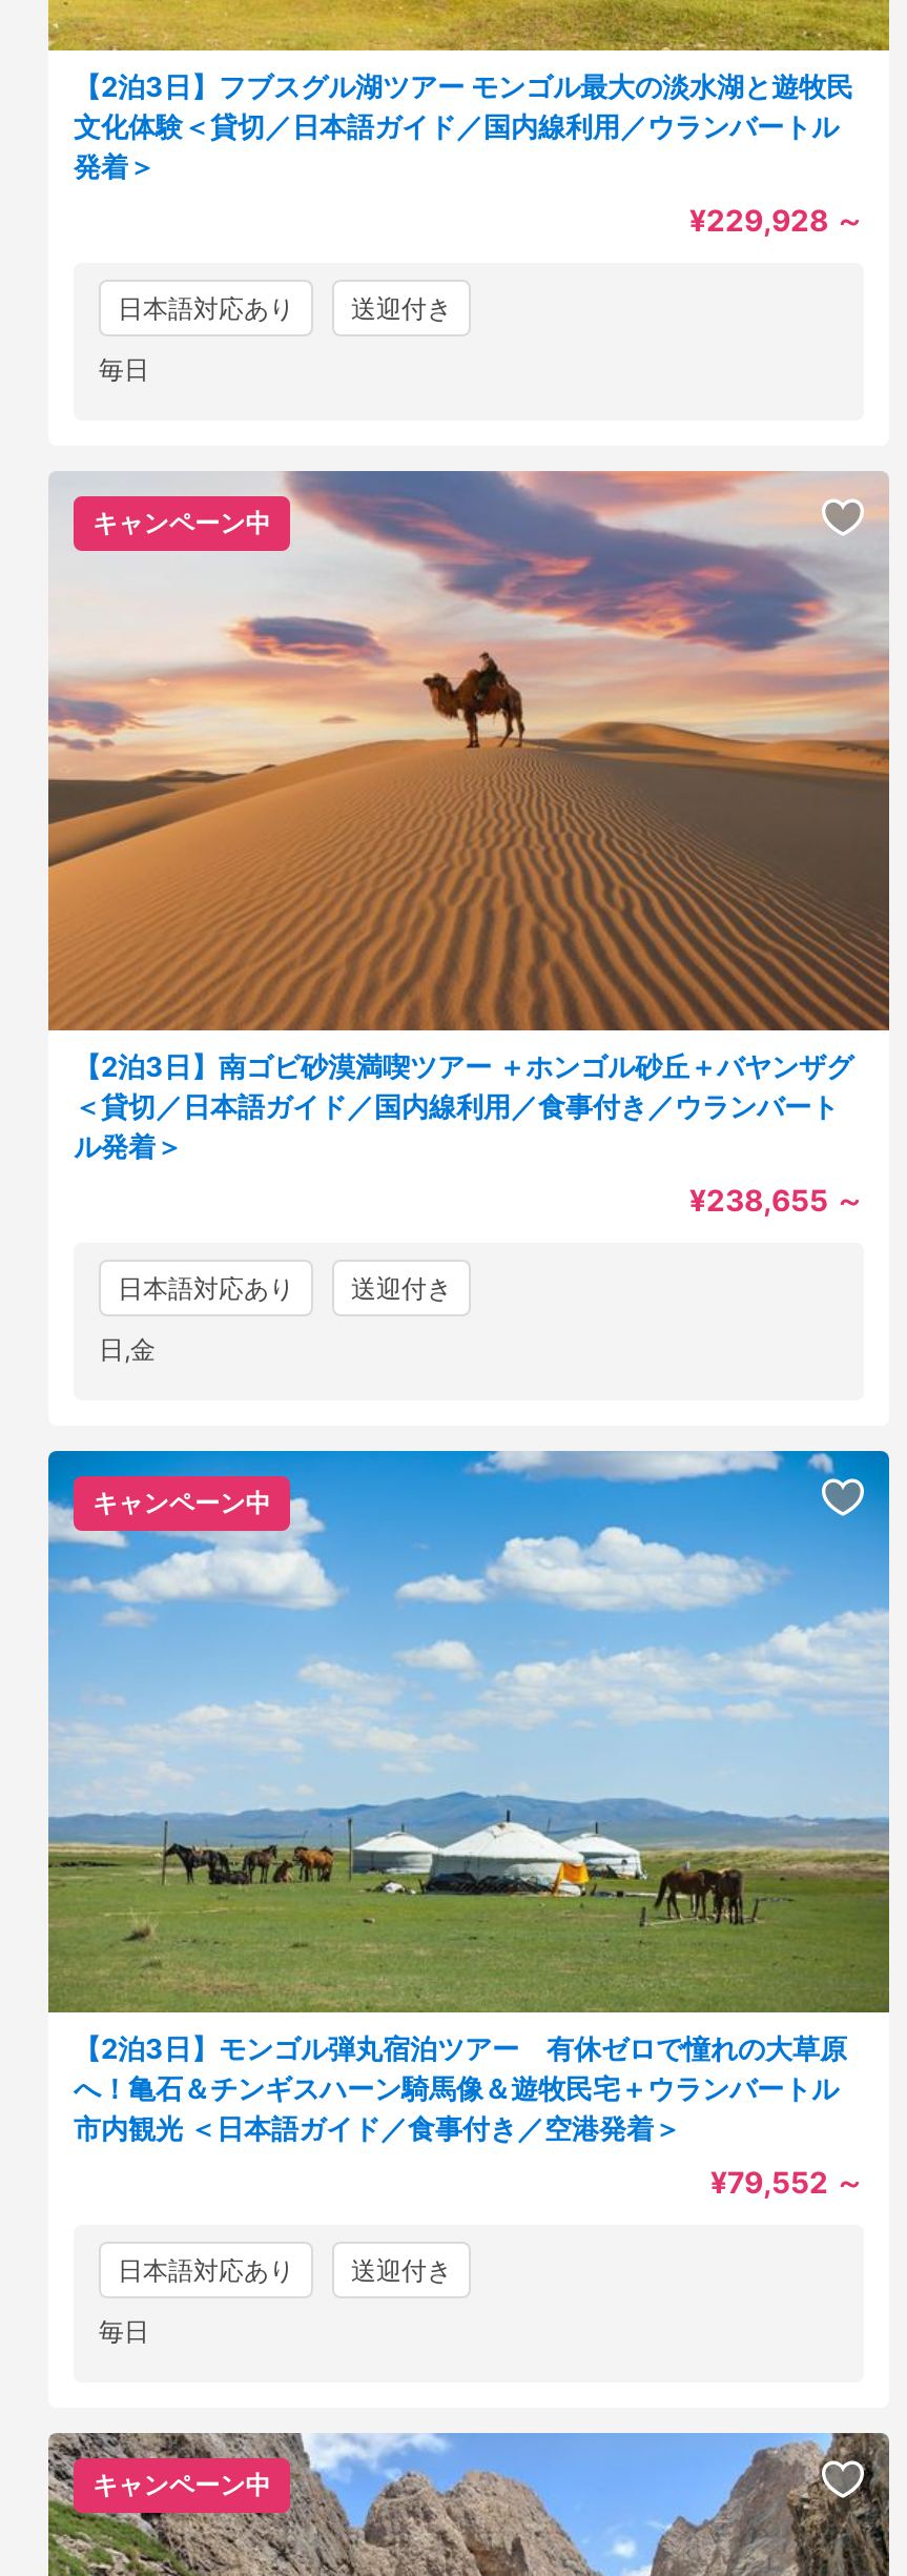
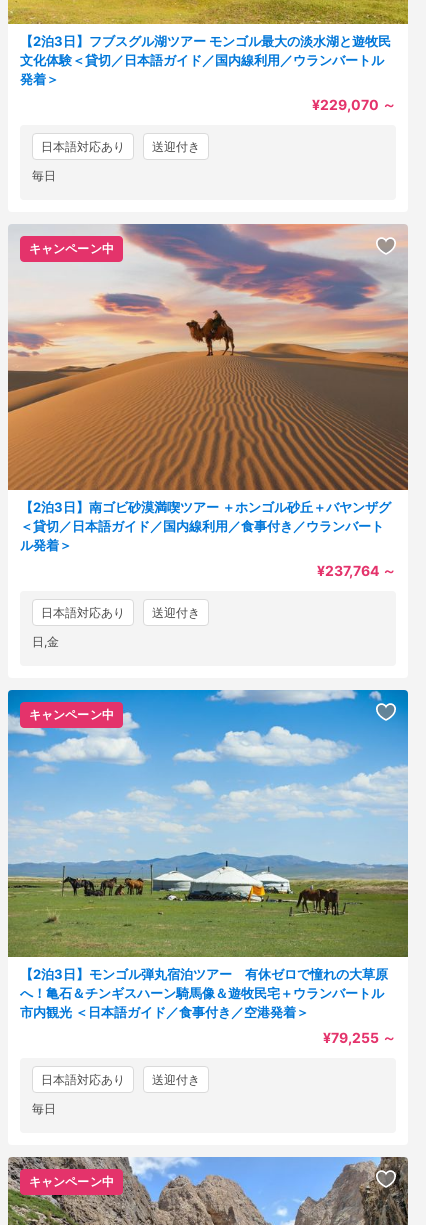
- ¥229,928～
+ ¥229,070～

- ¥238,655～
+ ¥237,764～

- ¥79,552～
+ ¥79,255～
